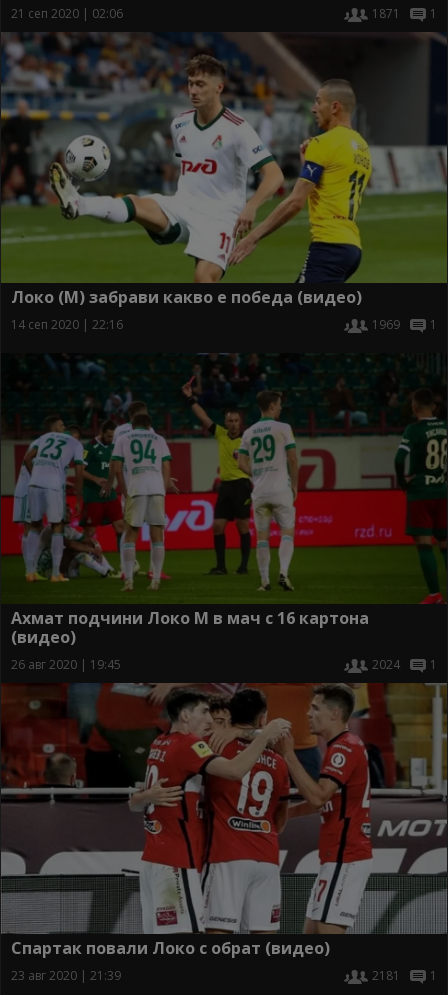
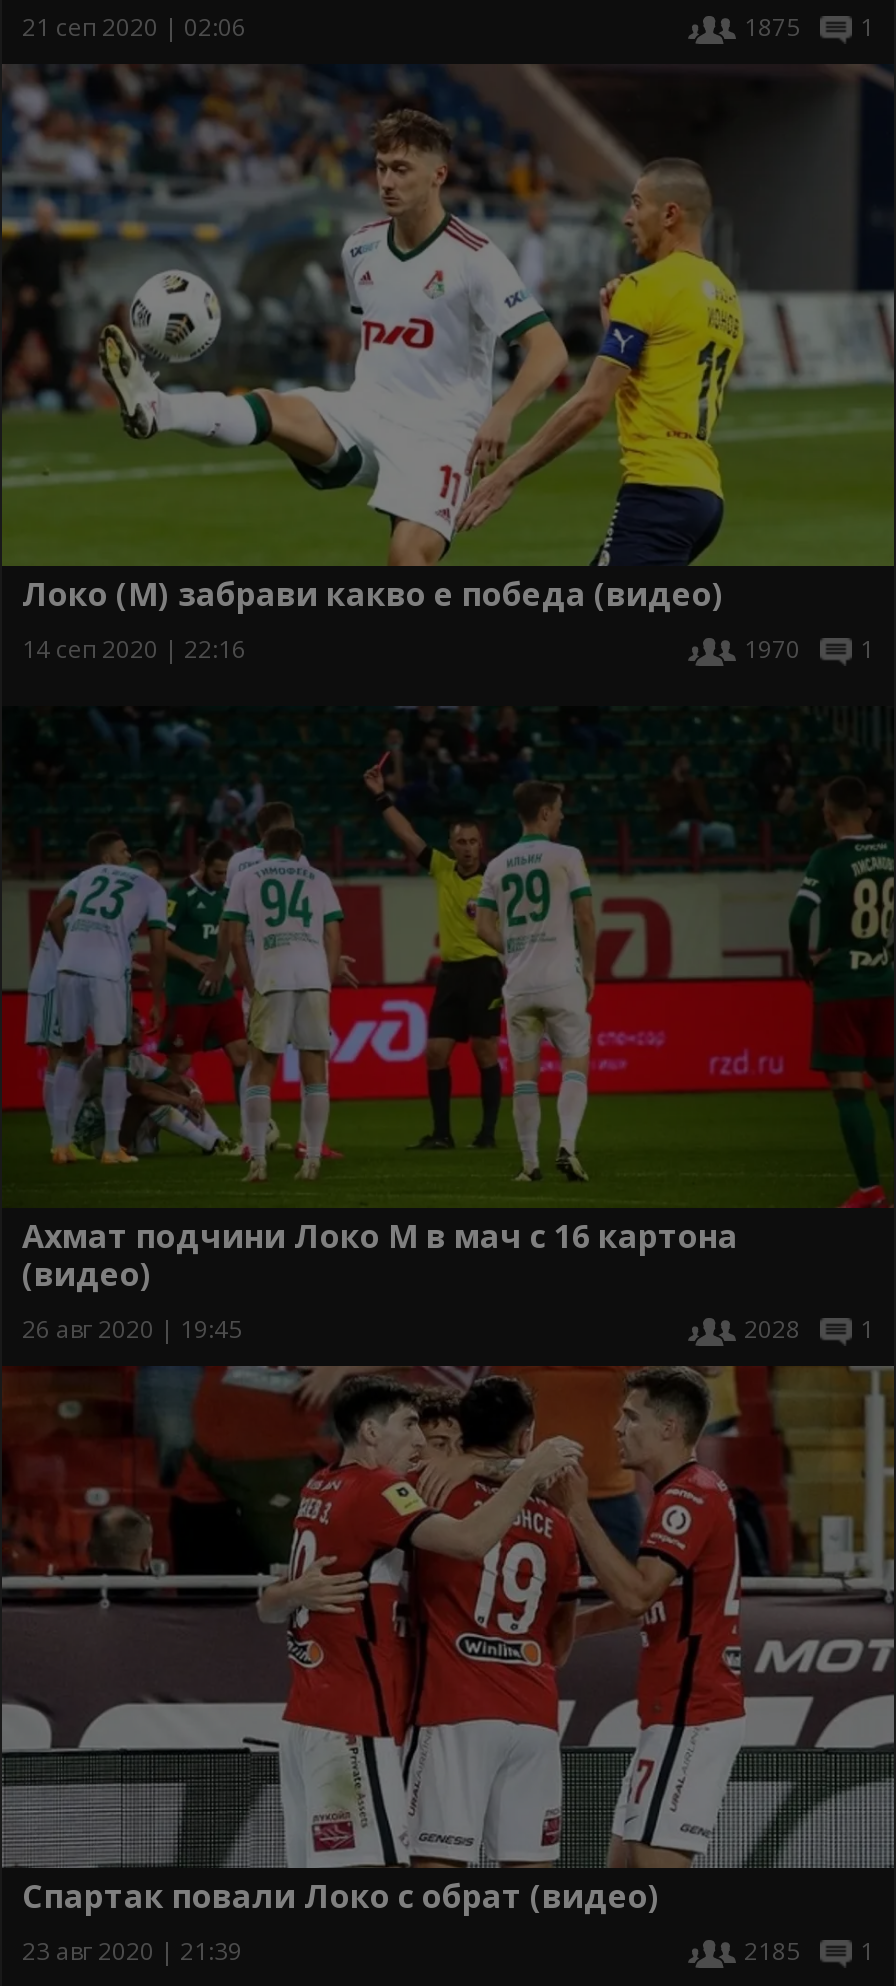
- 1871 1
+ 1875 1

- 1969 1
+ 1970 1

- 2024 1
+ 2028 1

- 2181 1
+ 2185 1
